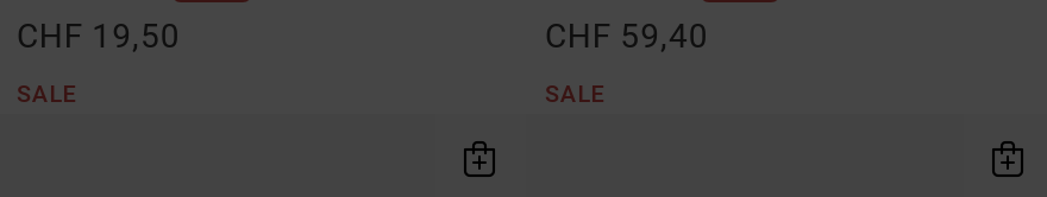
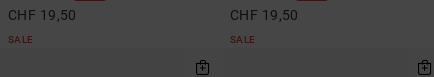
- CHF 59,40
+ CHF 19,50
